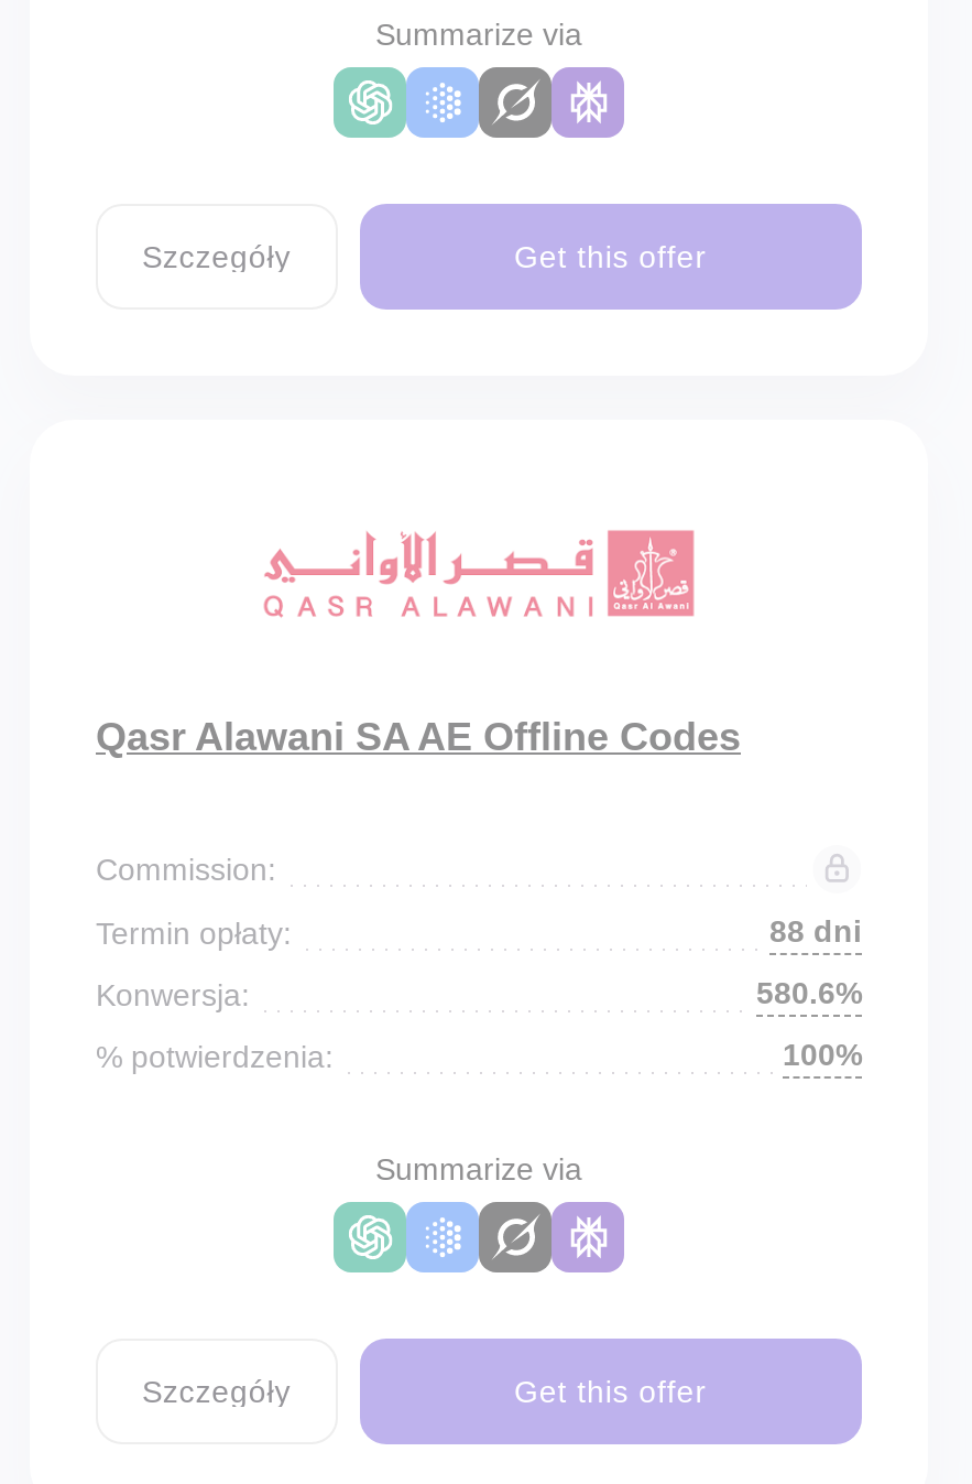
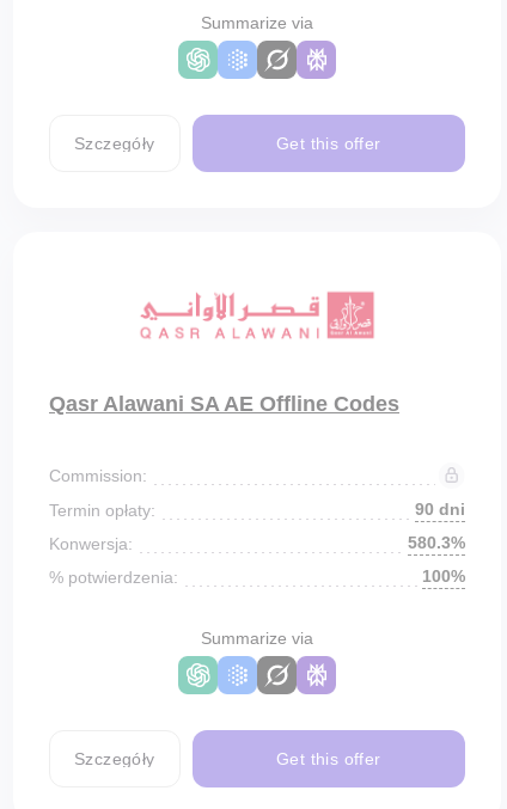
- 88 dni
+ 90 dni

- 580.6%
+ 580.3%
